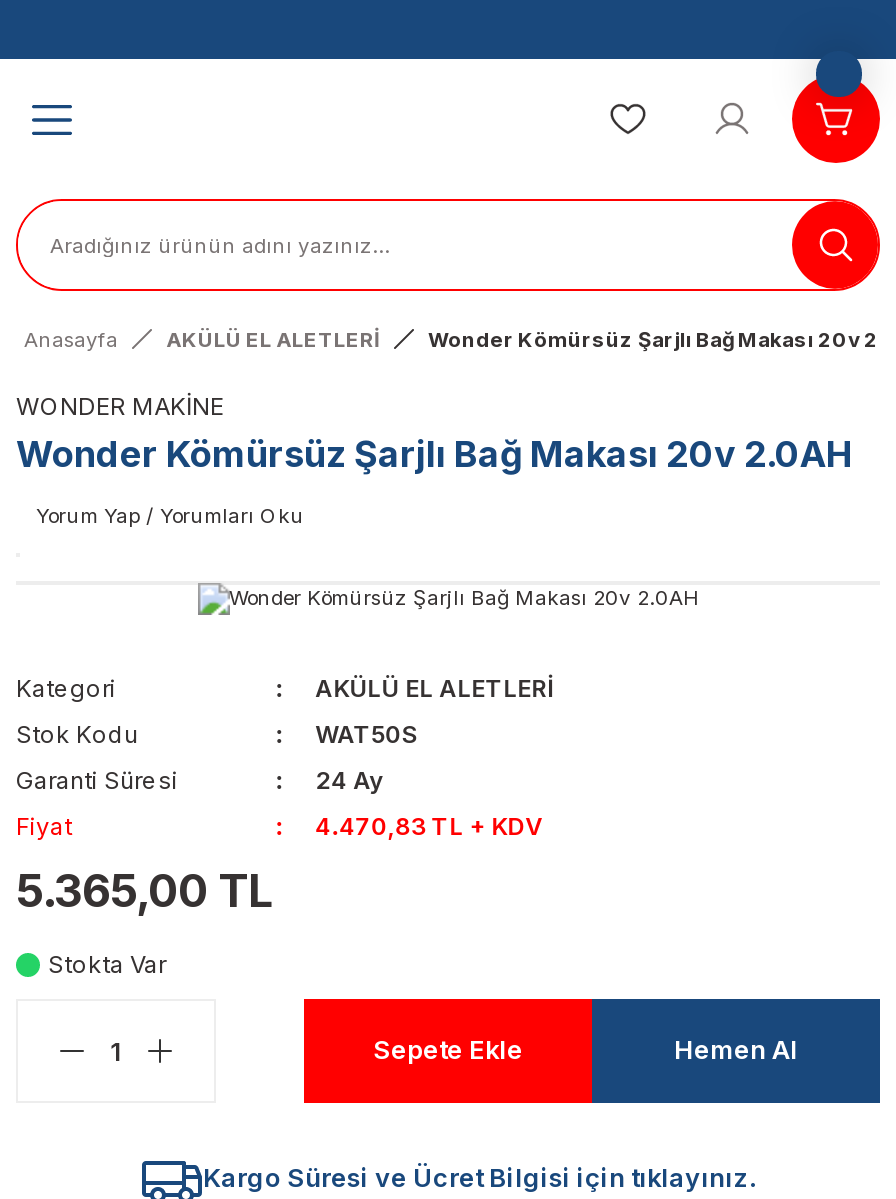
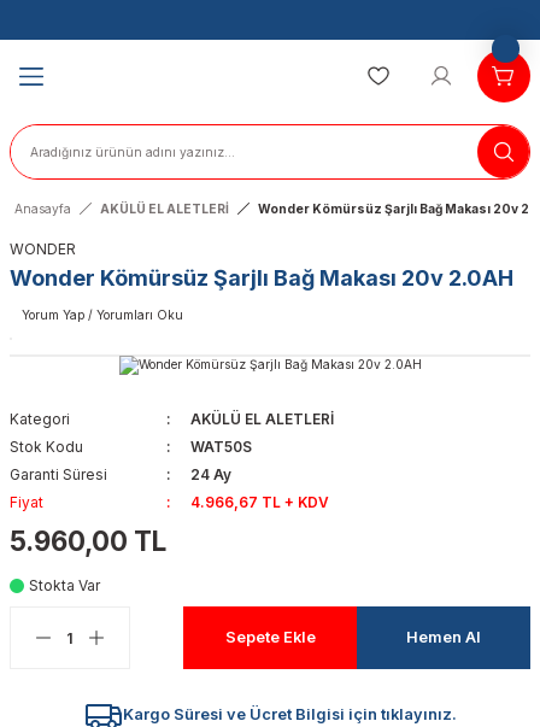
- WONDER MAKİNE
+ WONDER

- 4.470,83 TL + KDV
+ 4.966,67 TL + KDV

- 5.365,00 TL
+ 5.960,00 TL
